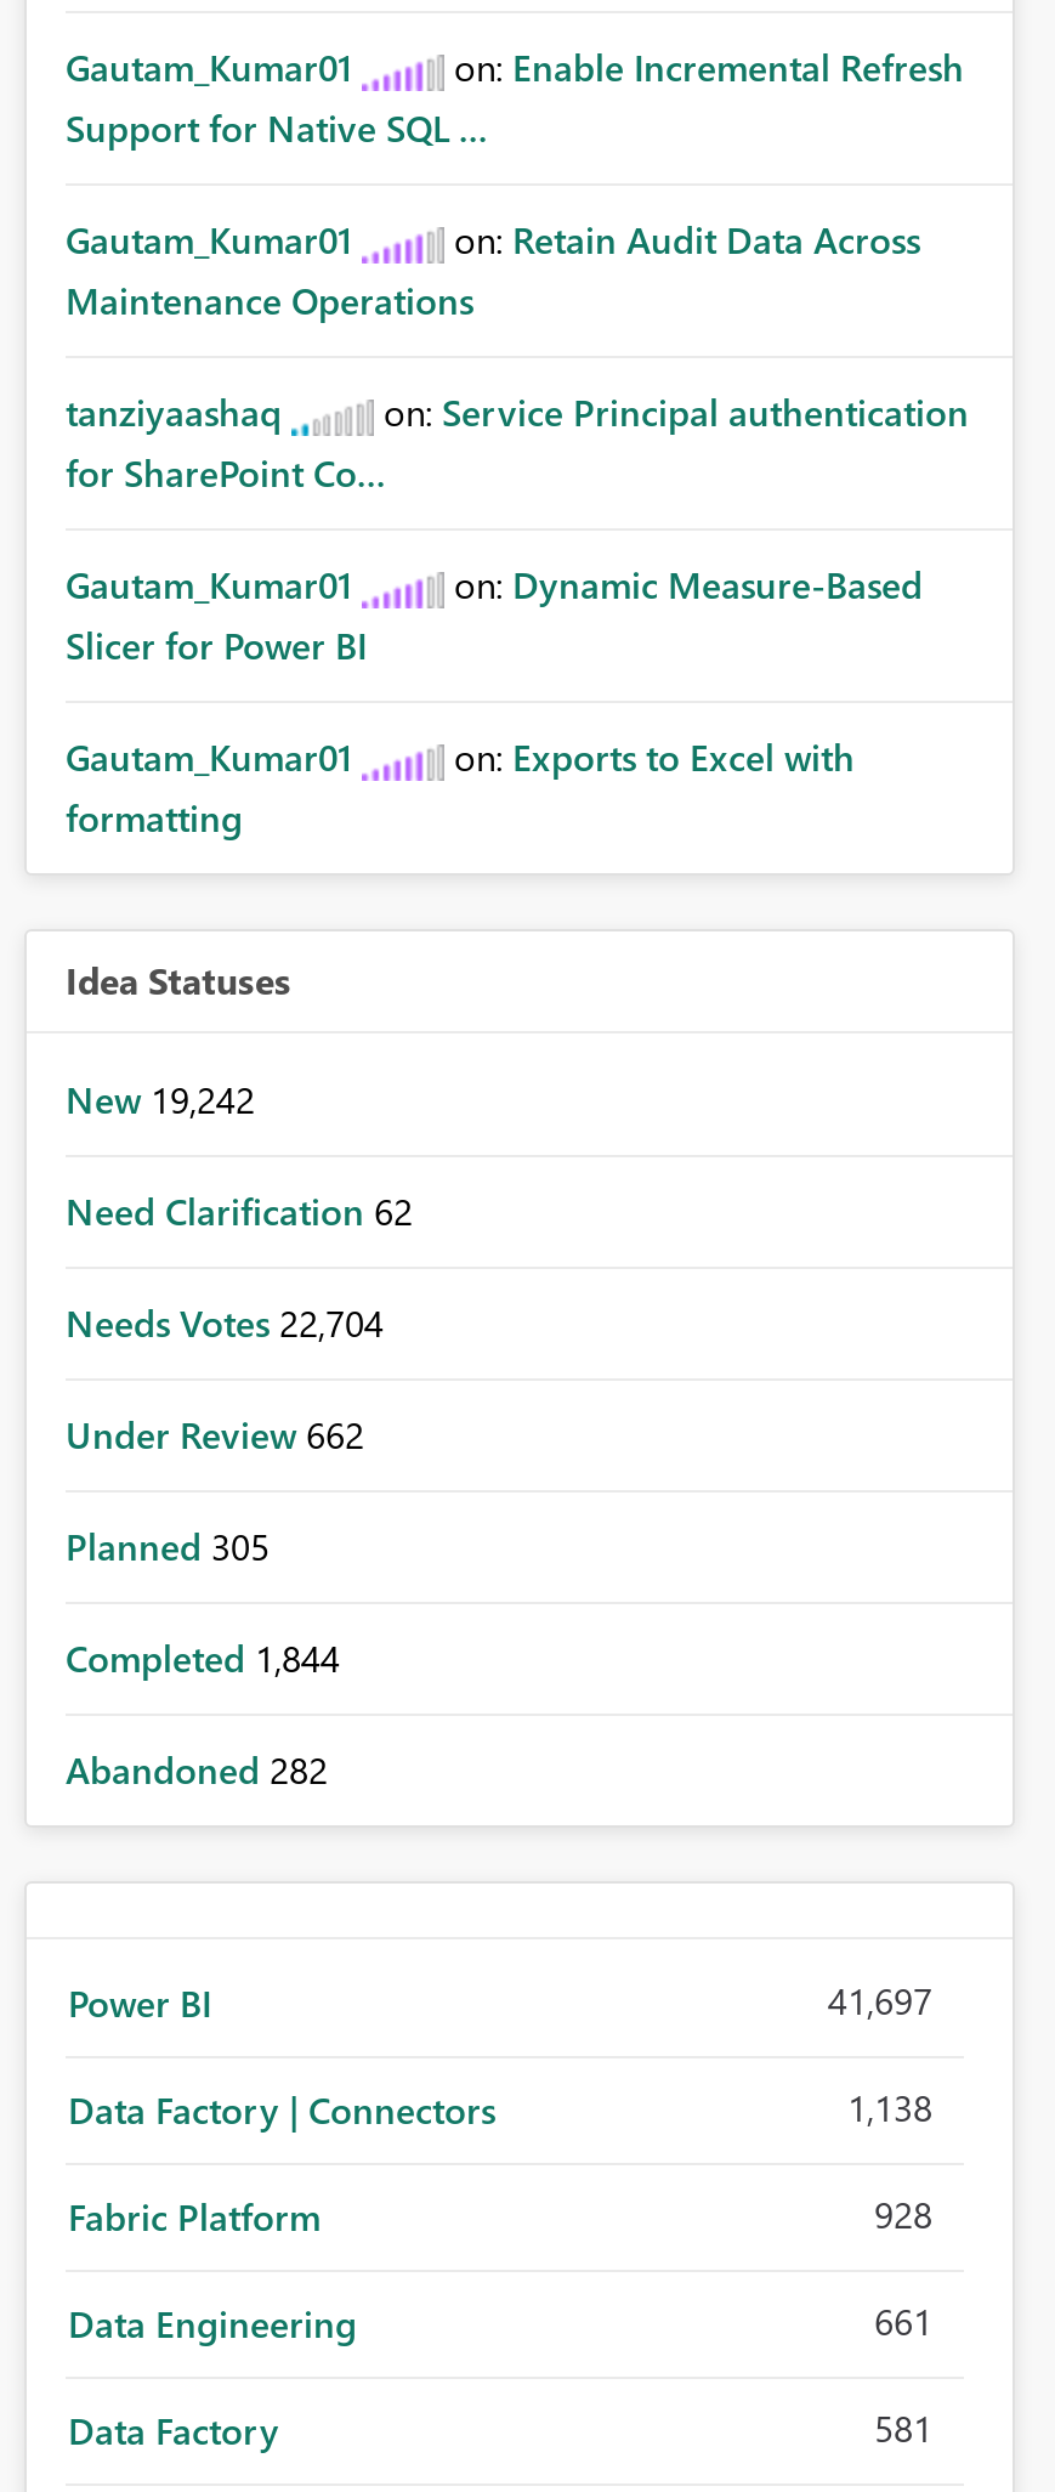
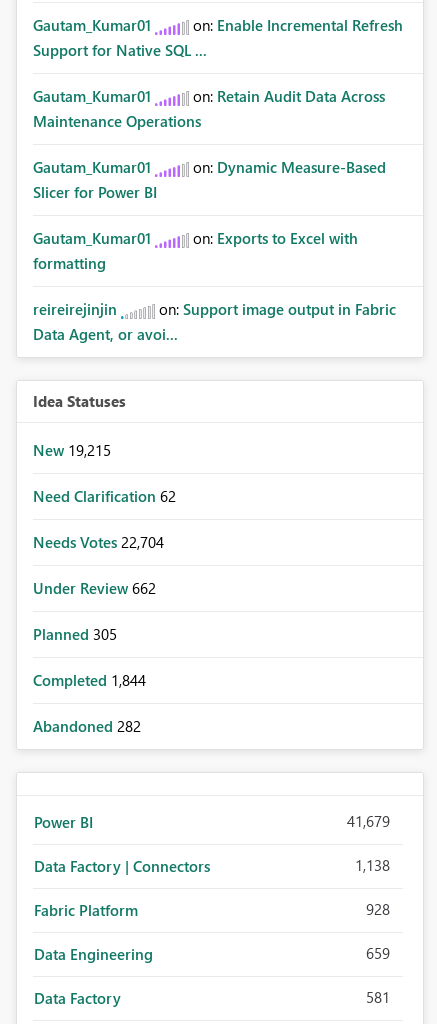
- tanziyaashaq
- on: Service Principal authentication
- for SharePoint Co...

moved up: Gautam_Kumar01 | on: Dynamic Measure-Based | Slicer for Power BI | Gautam_Kumar01 | on: Exports to Excel with | formatting

+ reireirejinjin
+ on: Support image output in Fabric
+ Data Agent, or avoi...

- New 19,242
+ New 19,215

- 41,697
+ 41,679

- 661
+ 659
